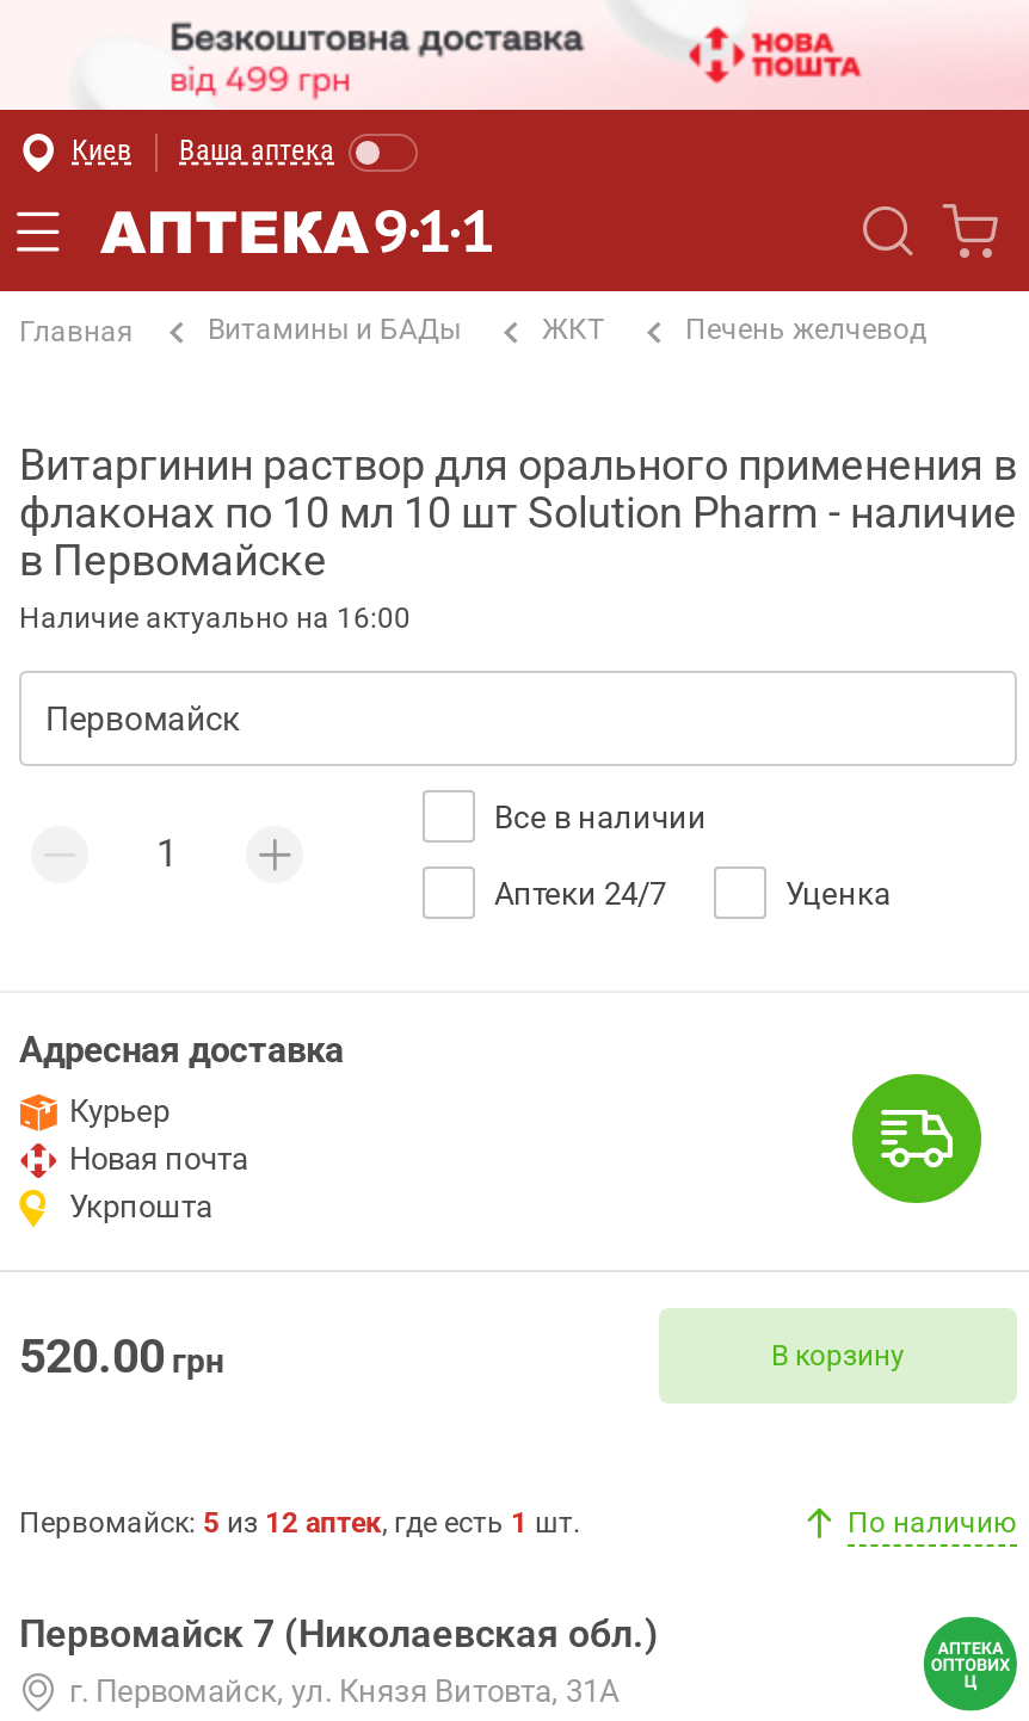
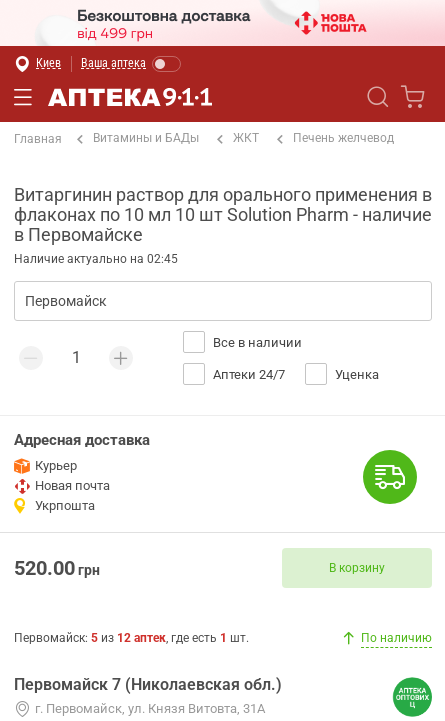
- Наличие актуально на 16:00
+ Наличие актуально на 02:45
